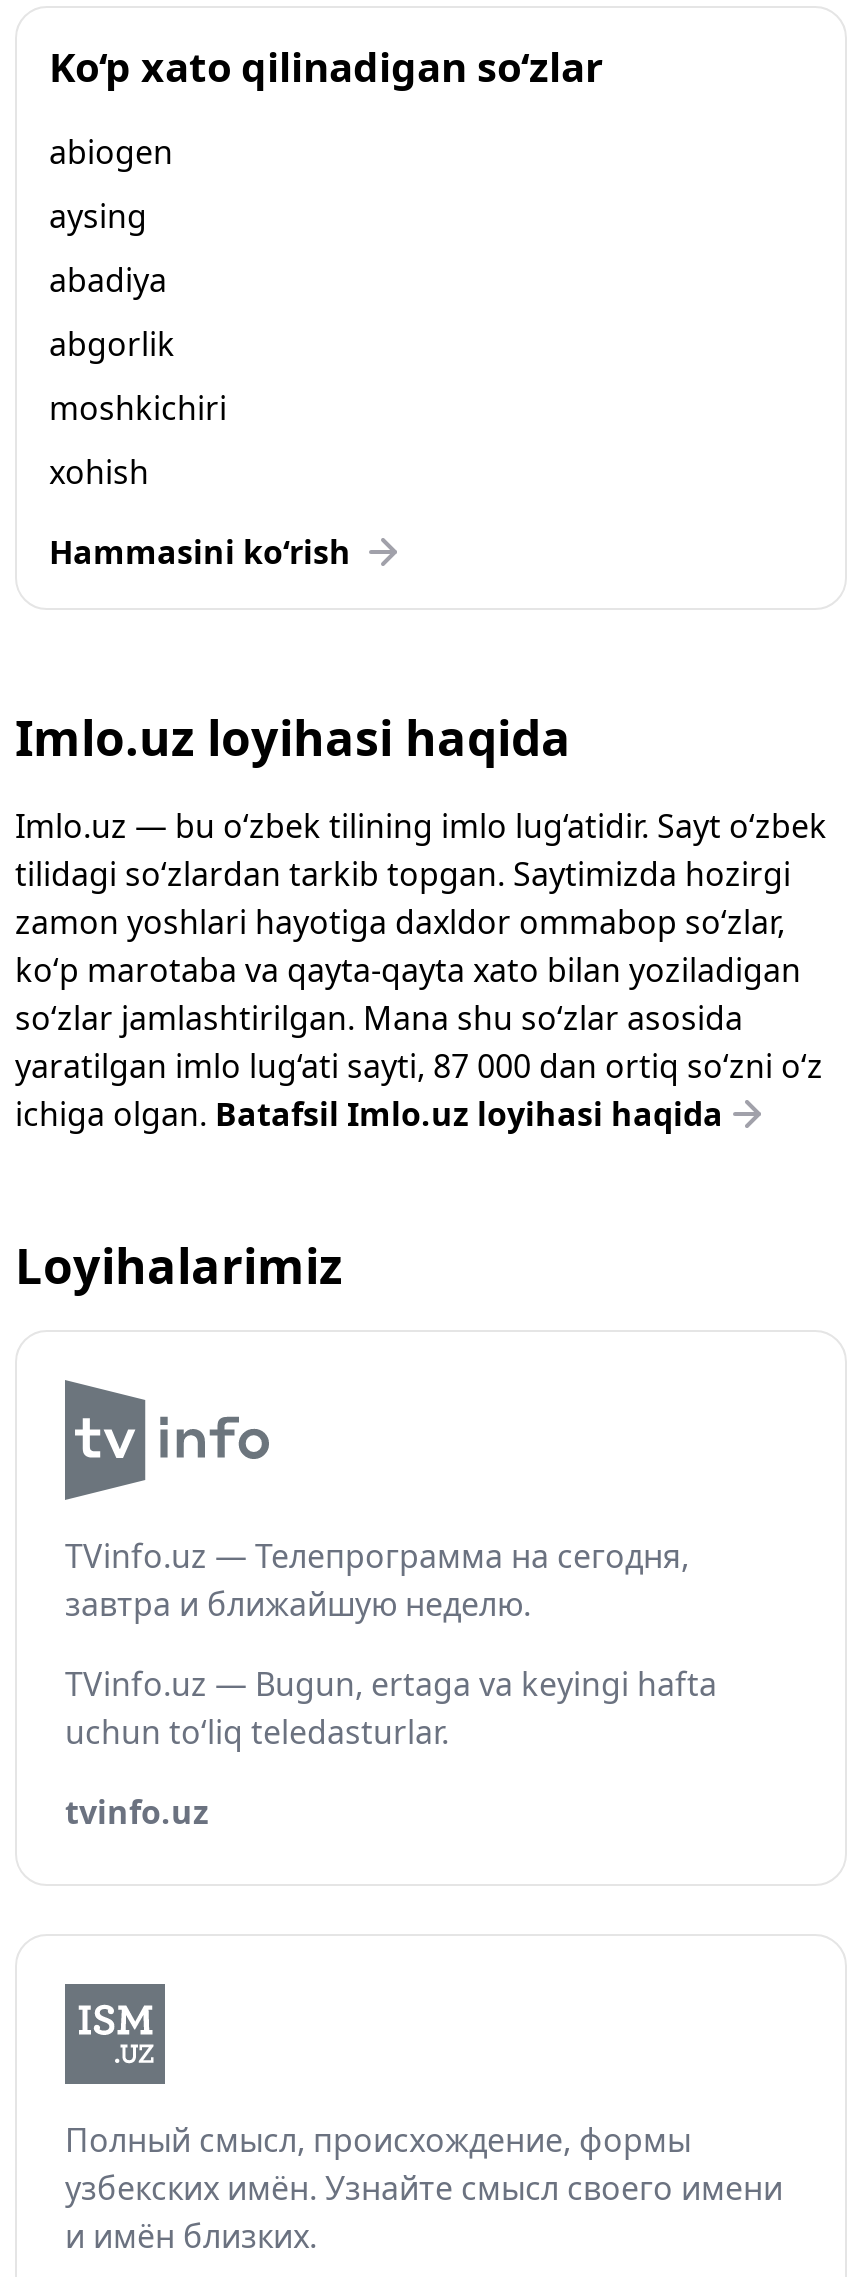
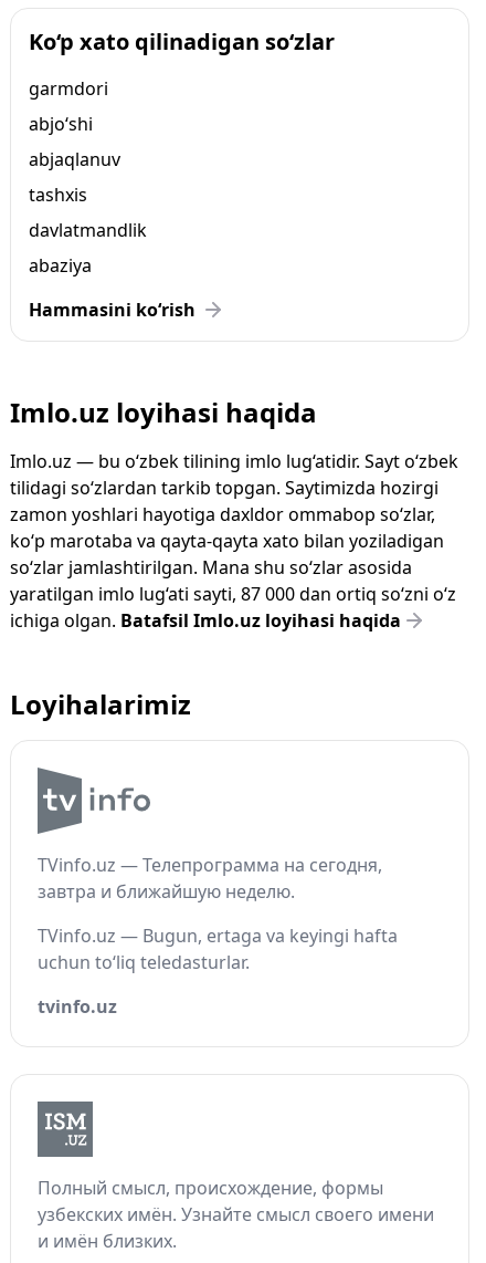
- abiogen
+ garmdori

- aysing
+ abjo‘shi

- abadiya
+ abjaqlanuv

- abgorlik
+ tashxis

- moshkichiri
+ davlatmandlik

- xohish
+ abaziya
